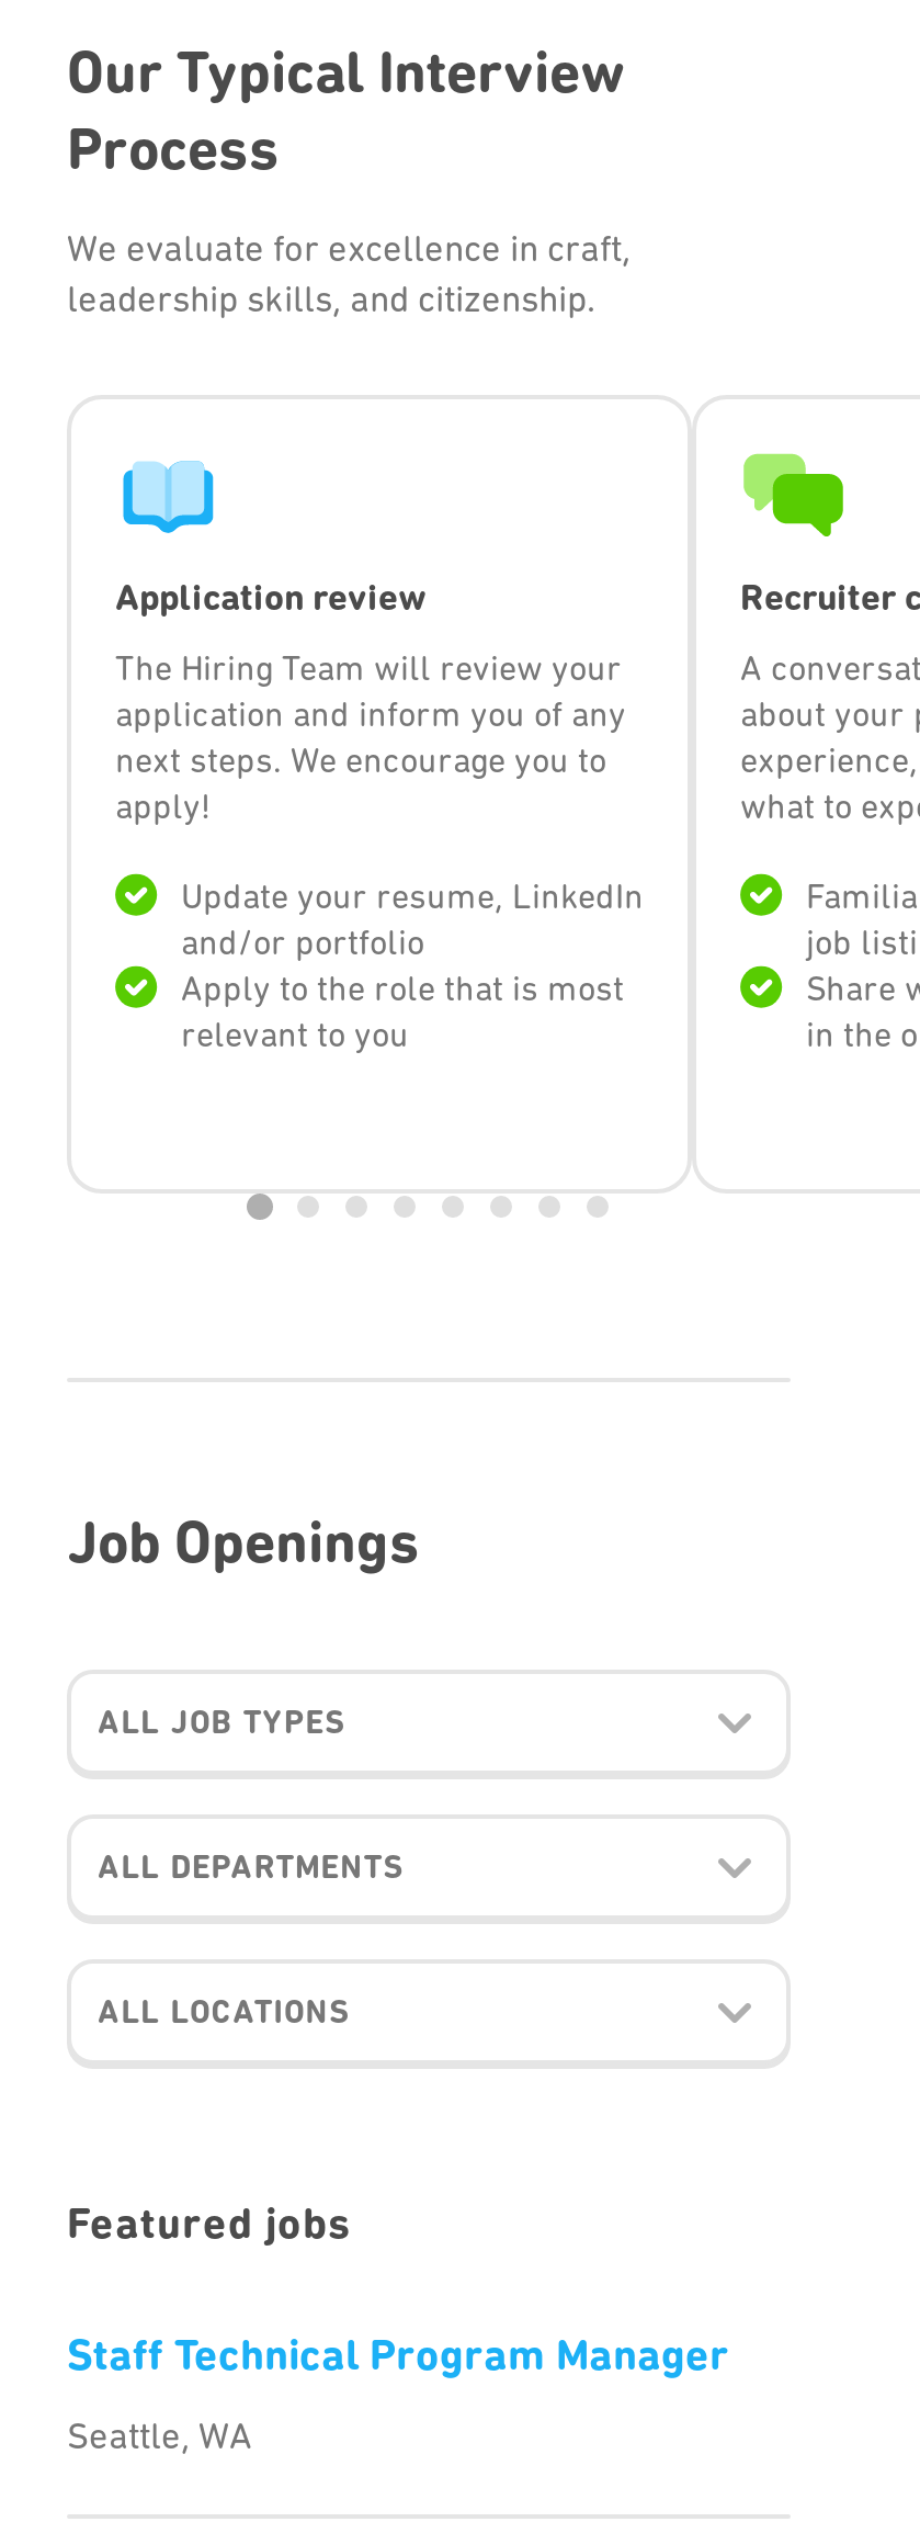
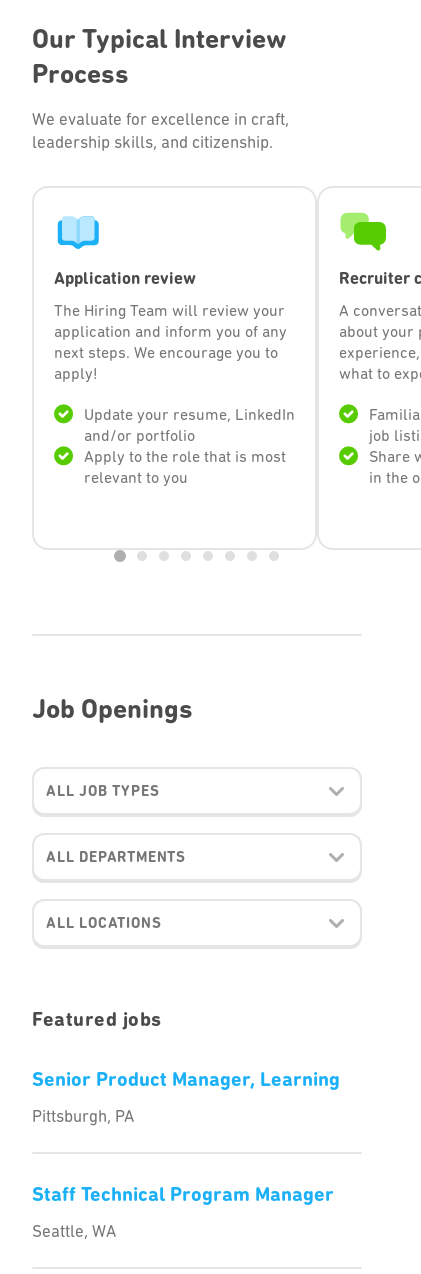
+ Senior Product Manager, Learning
+ Pittsburgh, PA
